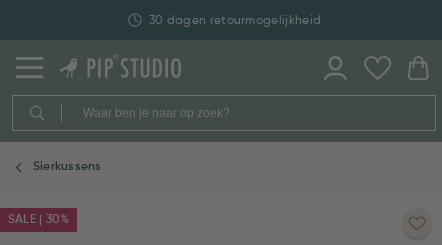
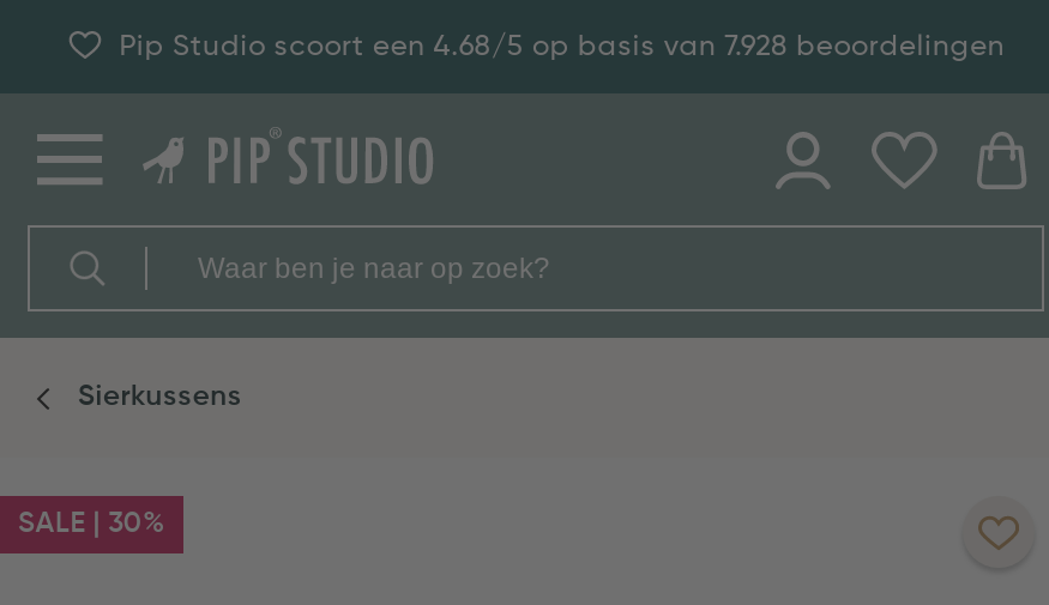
- 30 dagen retourmogelijkheid
+ Pip Studio scoort een 4.68/5 op basis van 7.928 beoordelingen
